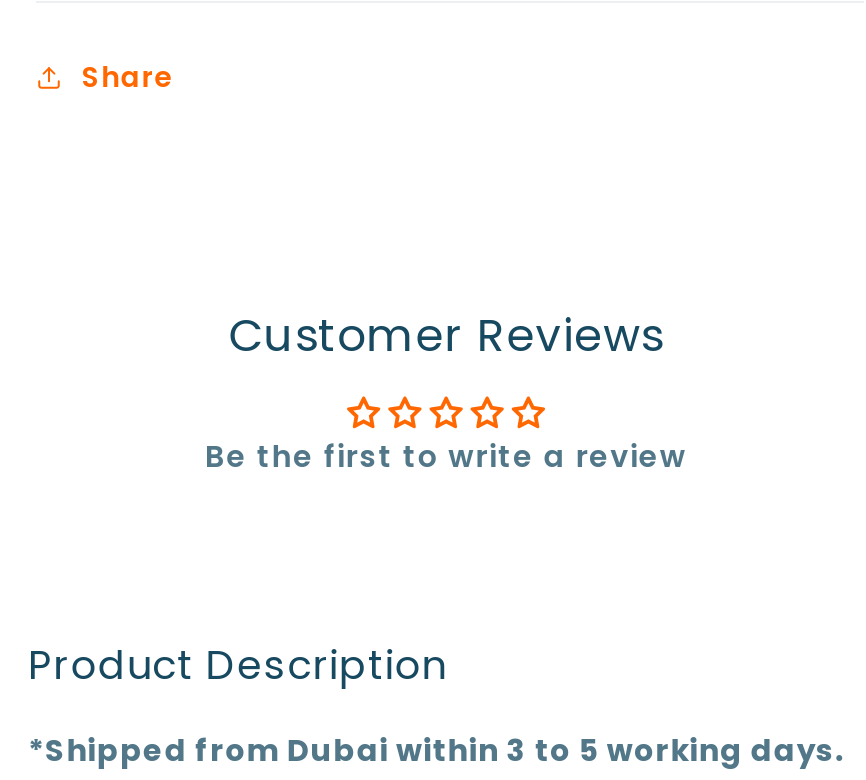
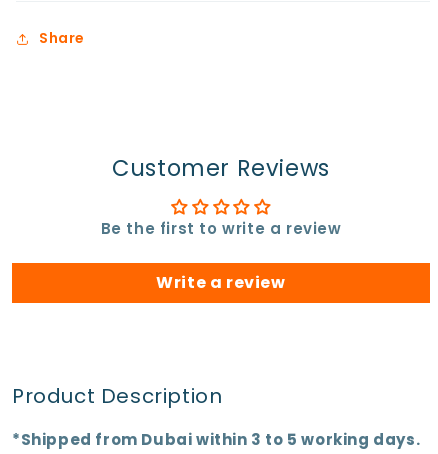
+ Write a review
